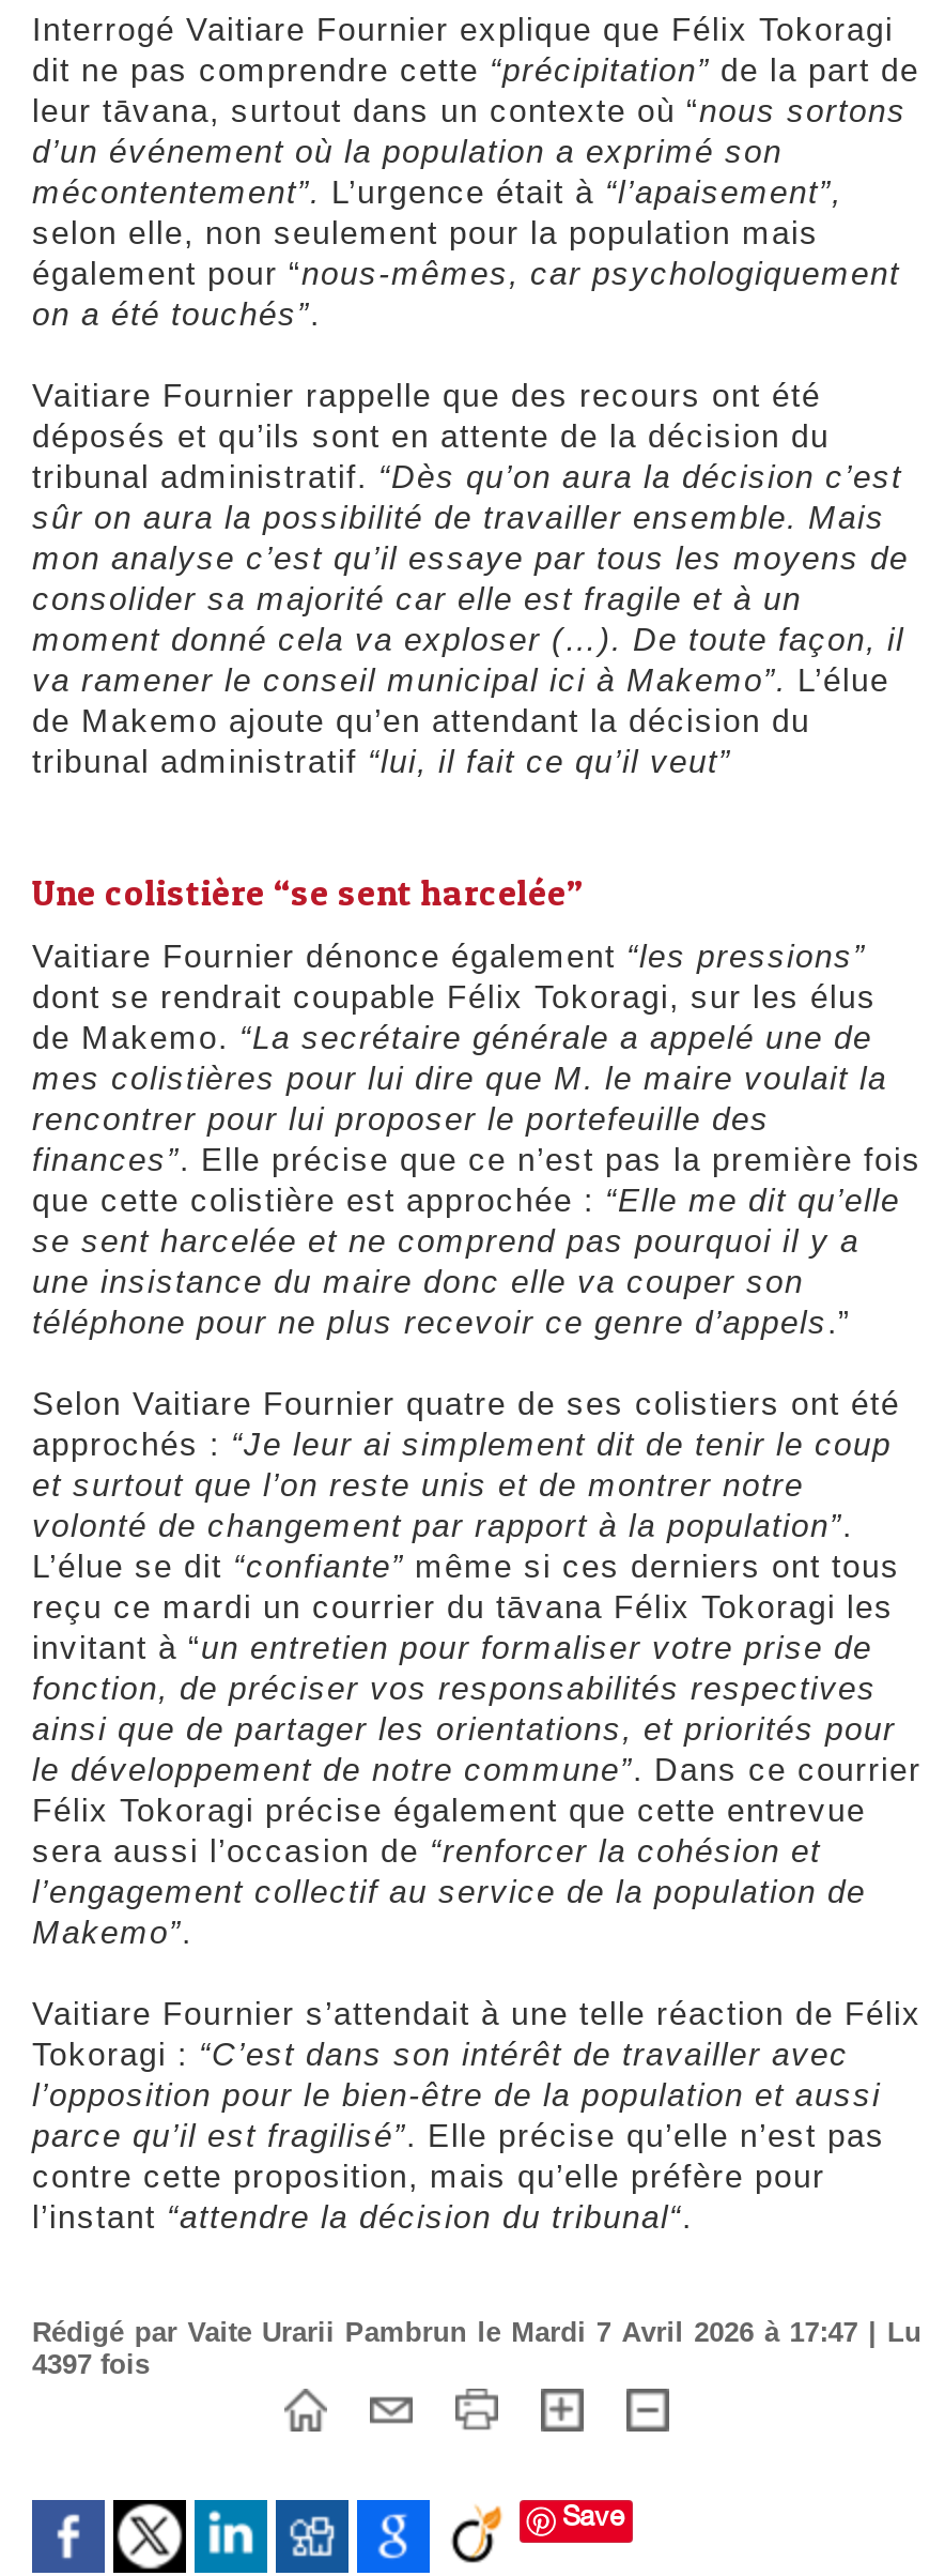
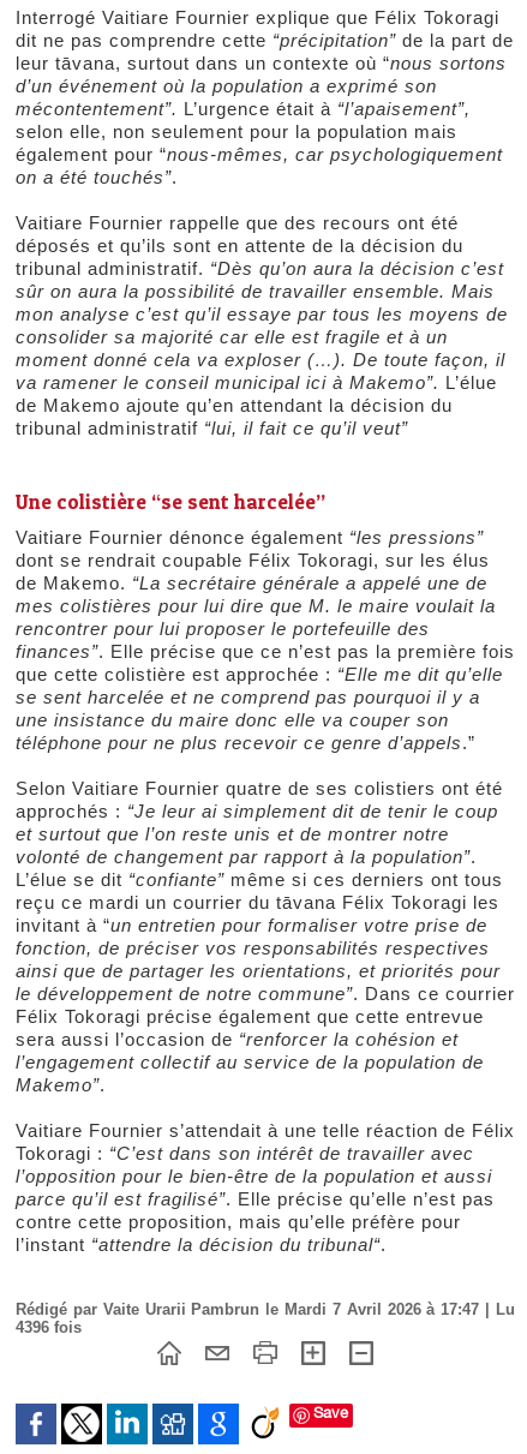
- 4397 fois
+ 4396 fois
